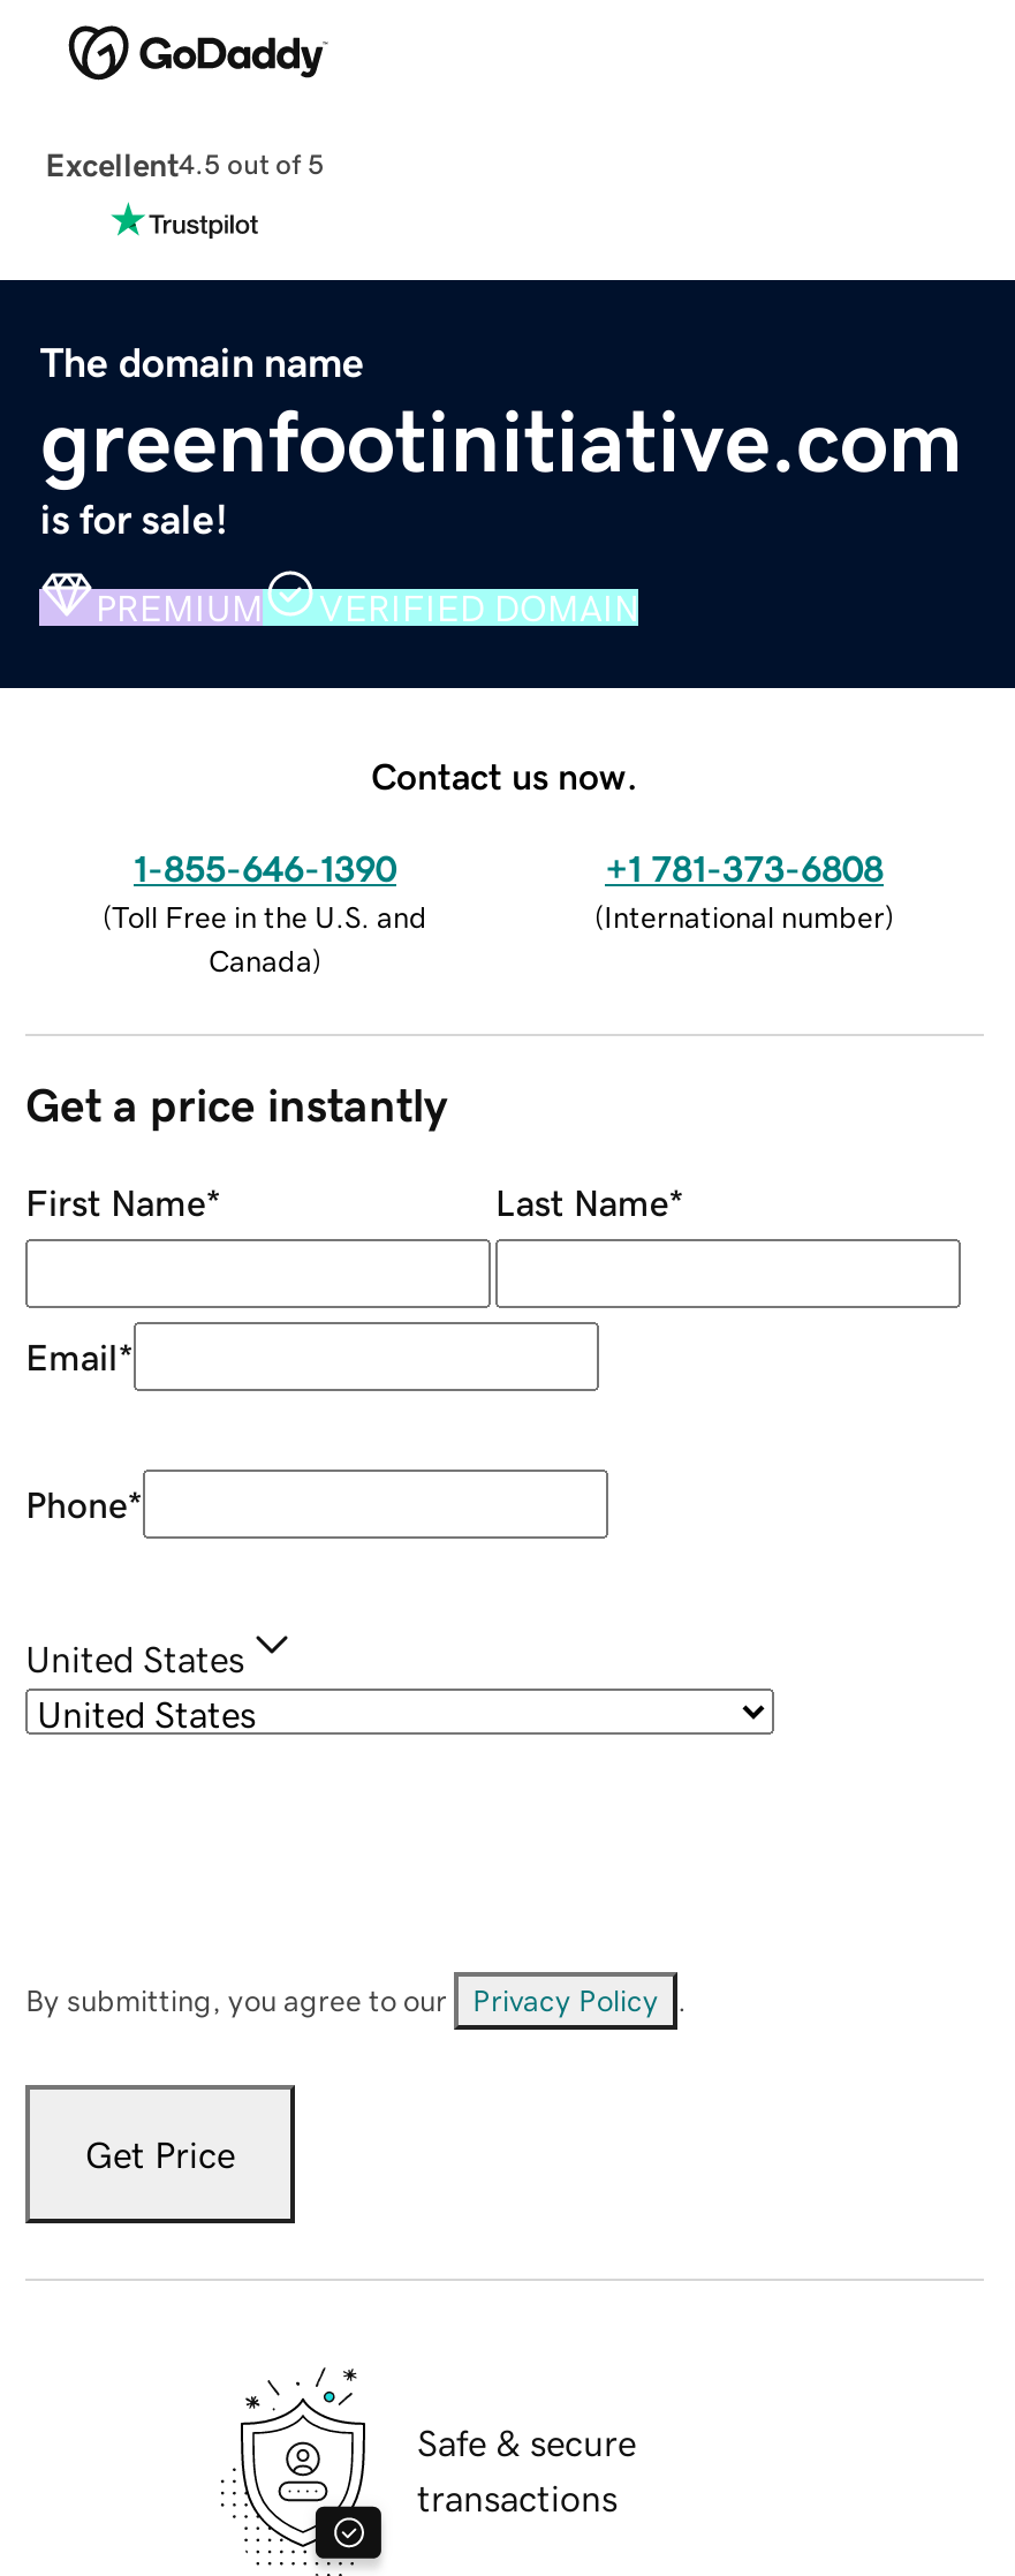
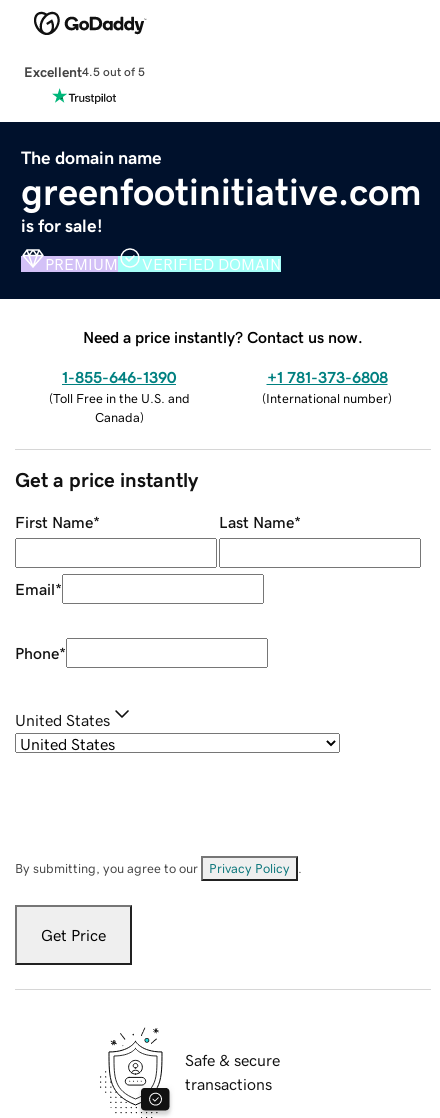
- Contact us now.
+ Need a price instantly? Contact us now.
